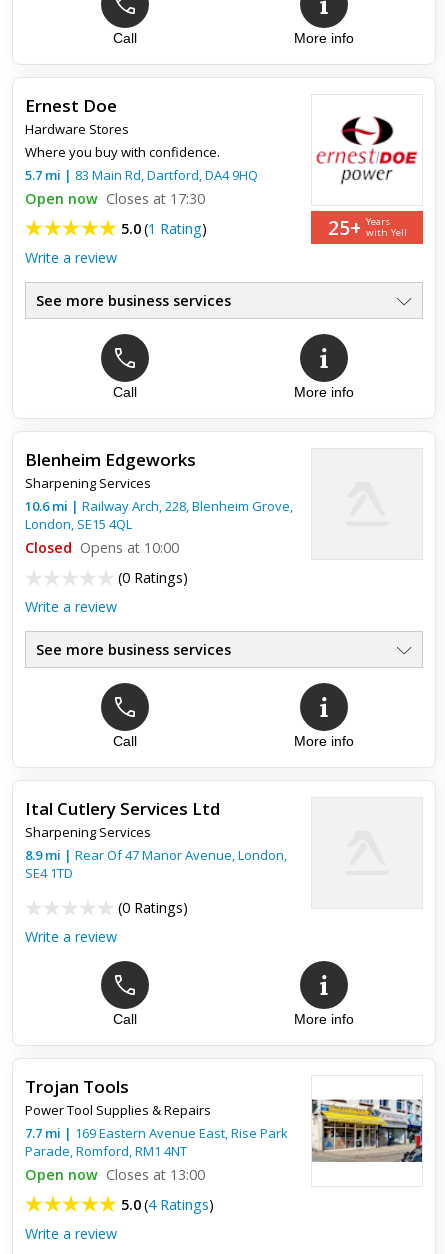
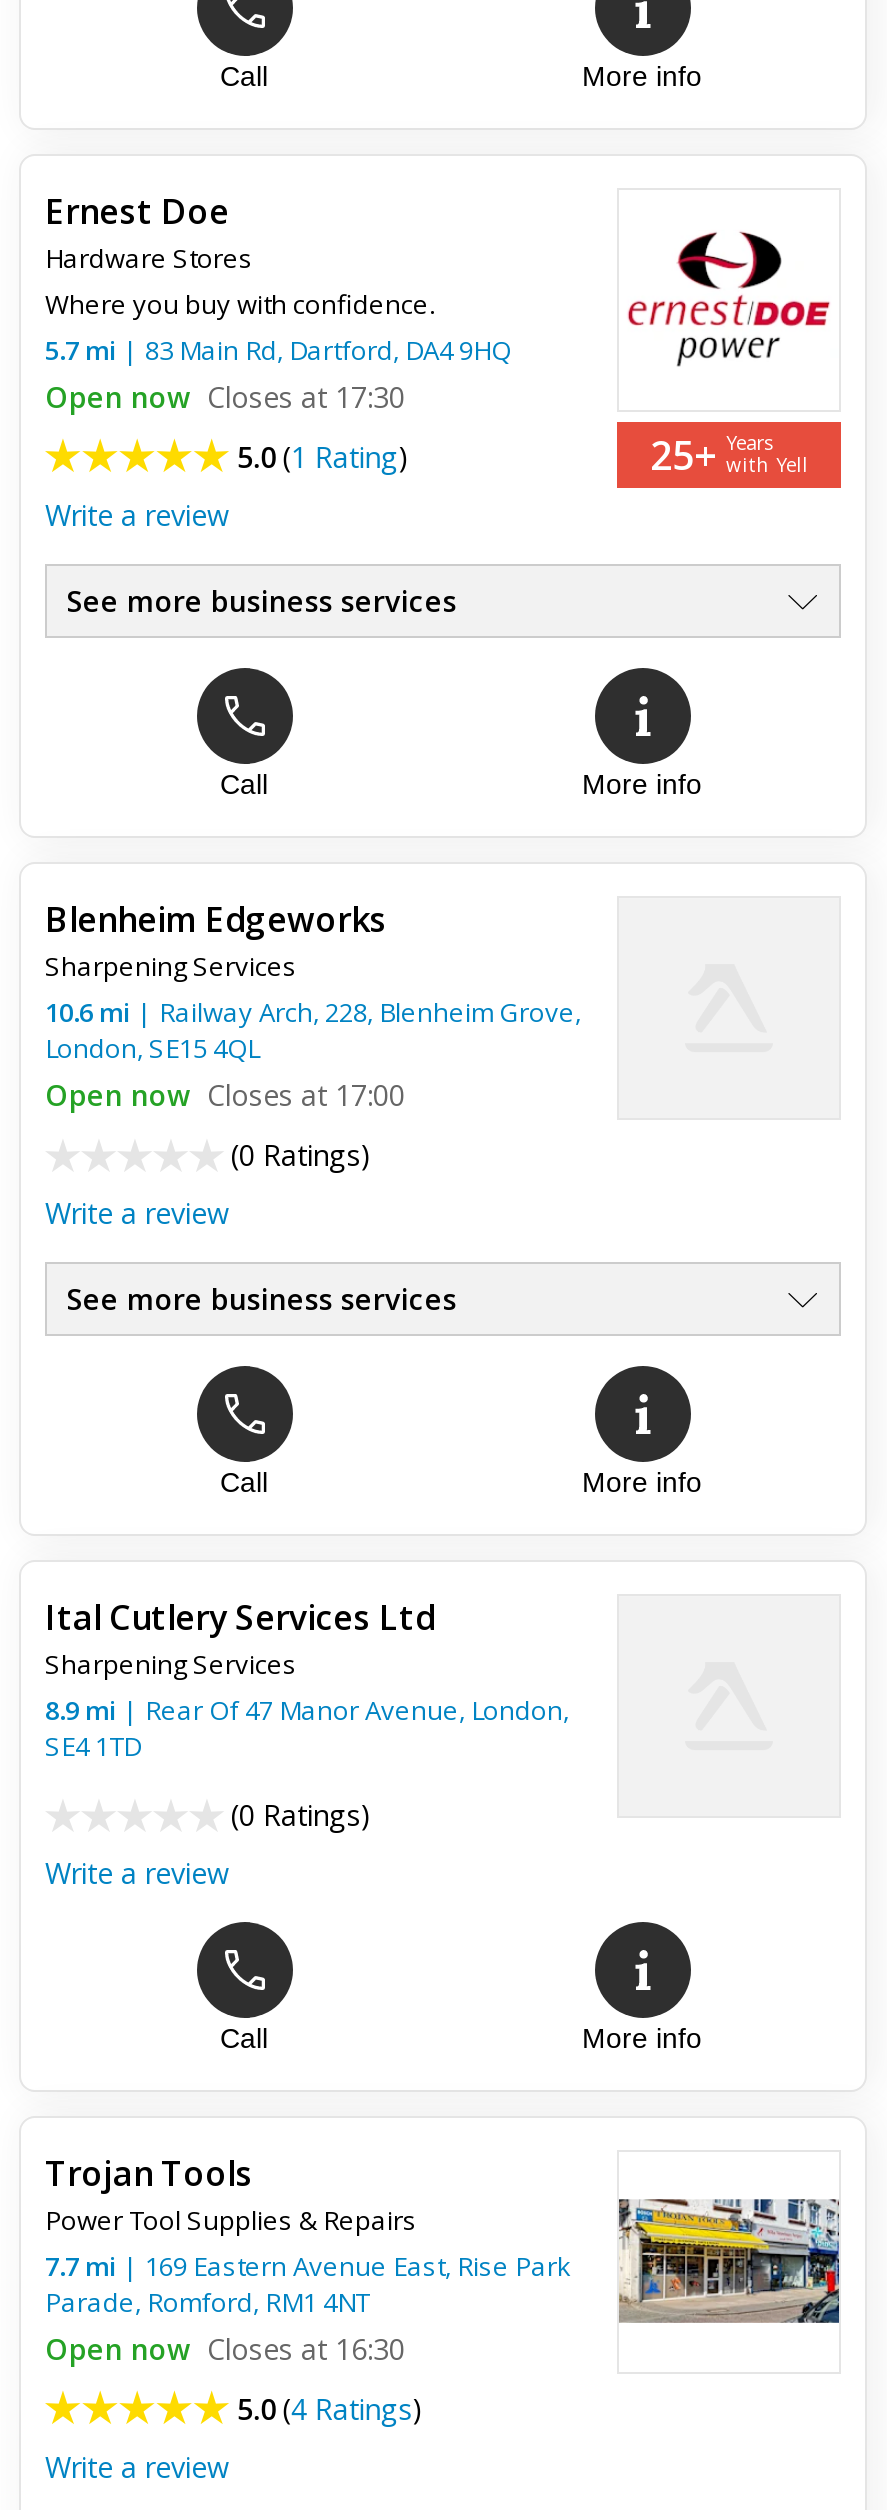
- Closed Opens at 10:00
+ Open now Closes at 17:00

- Open now Closes at 13:00
+ Open now Closes at 16:30
